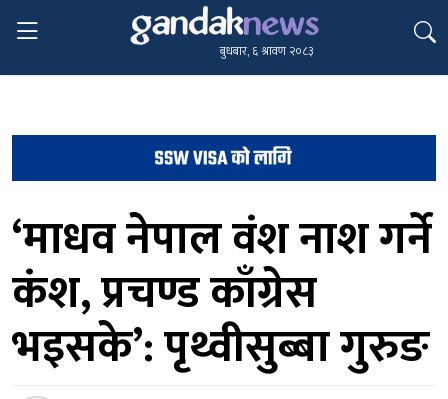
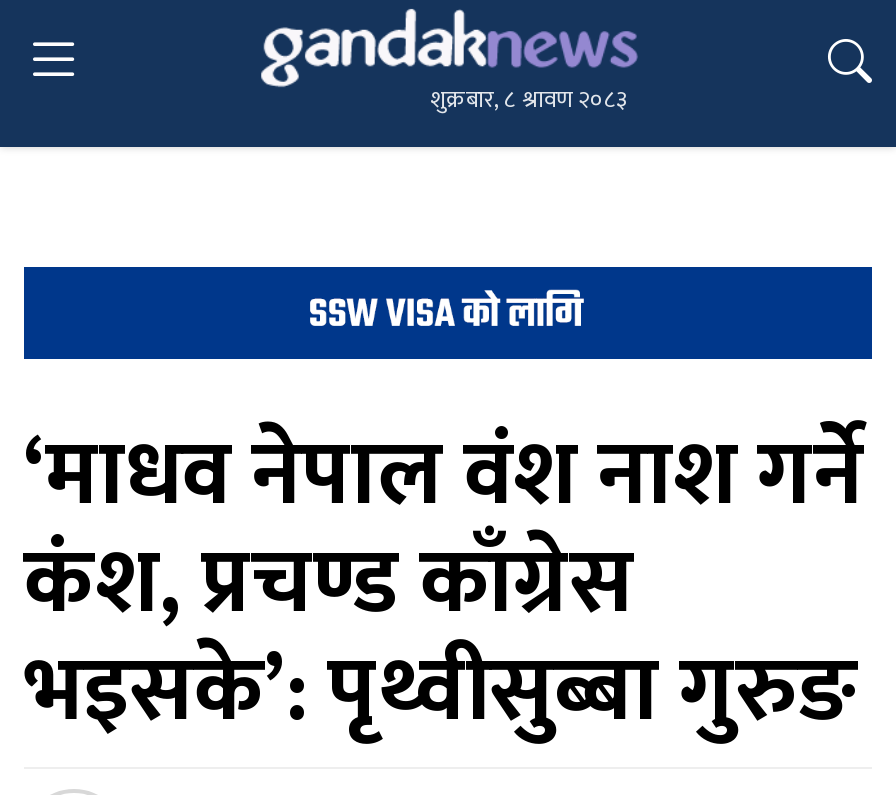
- बुधबार, ६ श्रावण २०८३
+ शुक्रबार, ८ श्रावण २०८३
